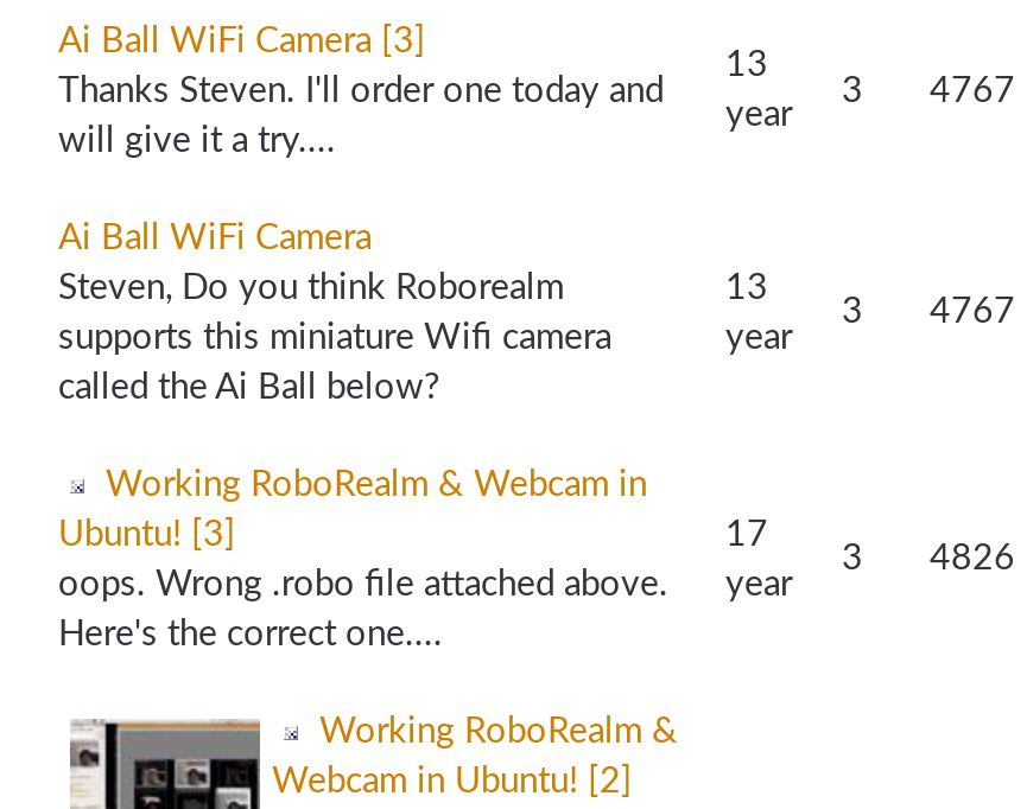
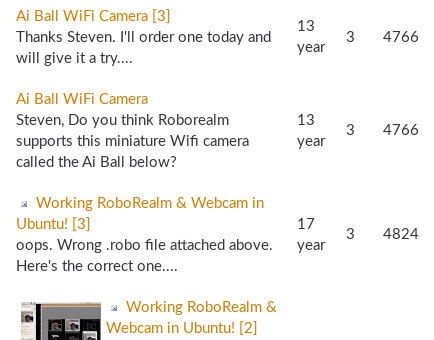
- 3 4767
+ 3 4766

- 3 4767
+ 3 4766

- 3 4826
+ 3 4824
